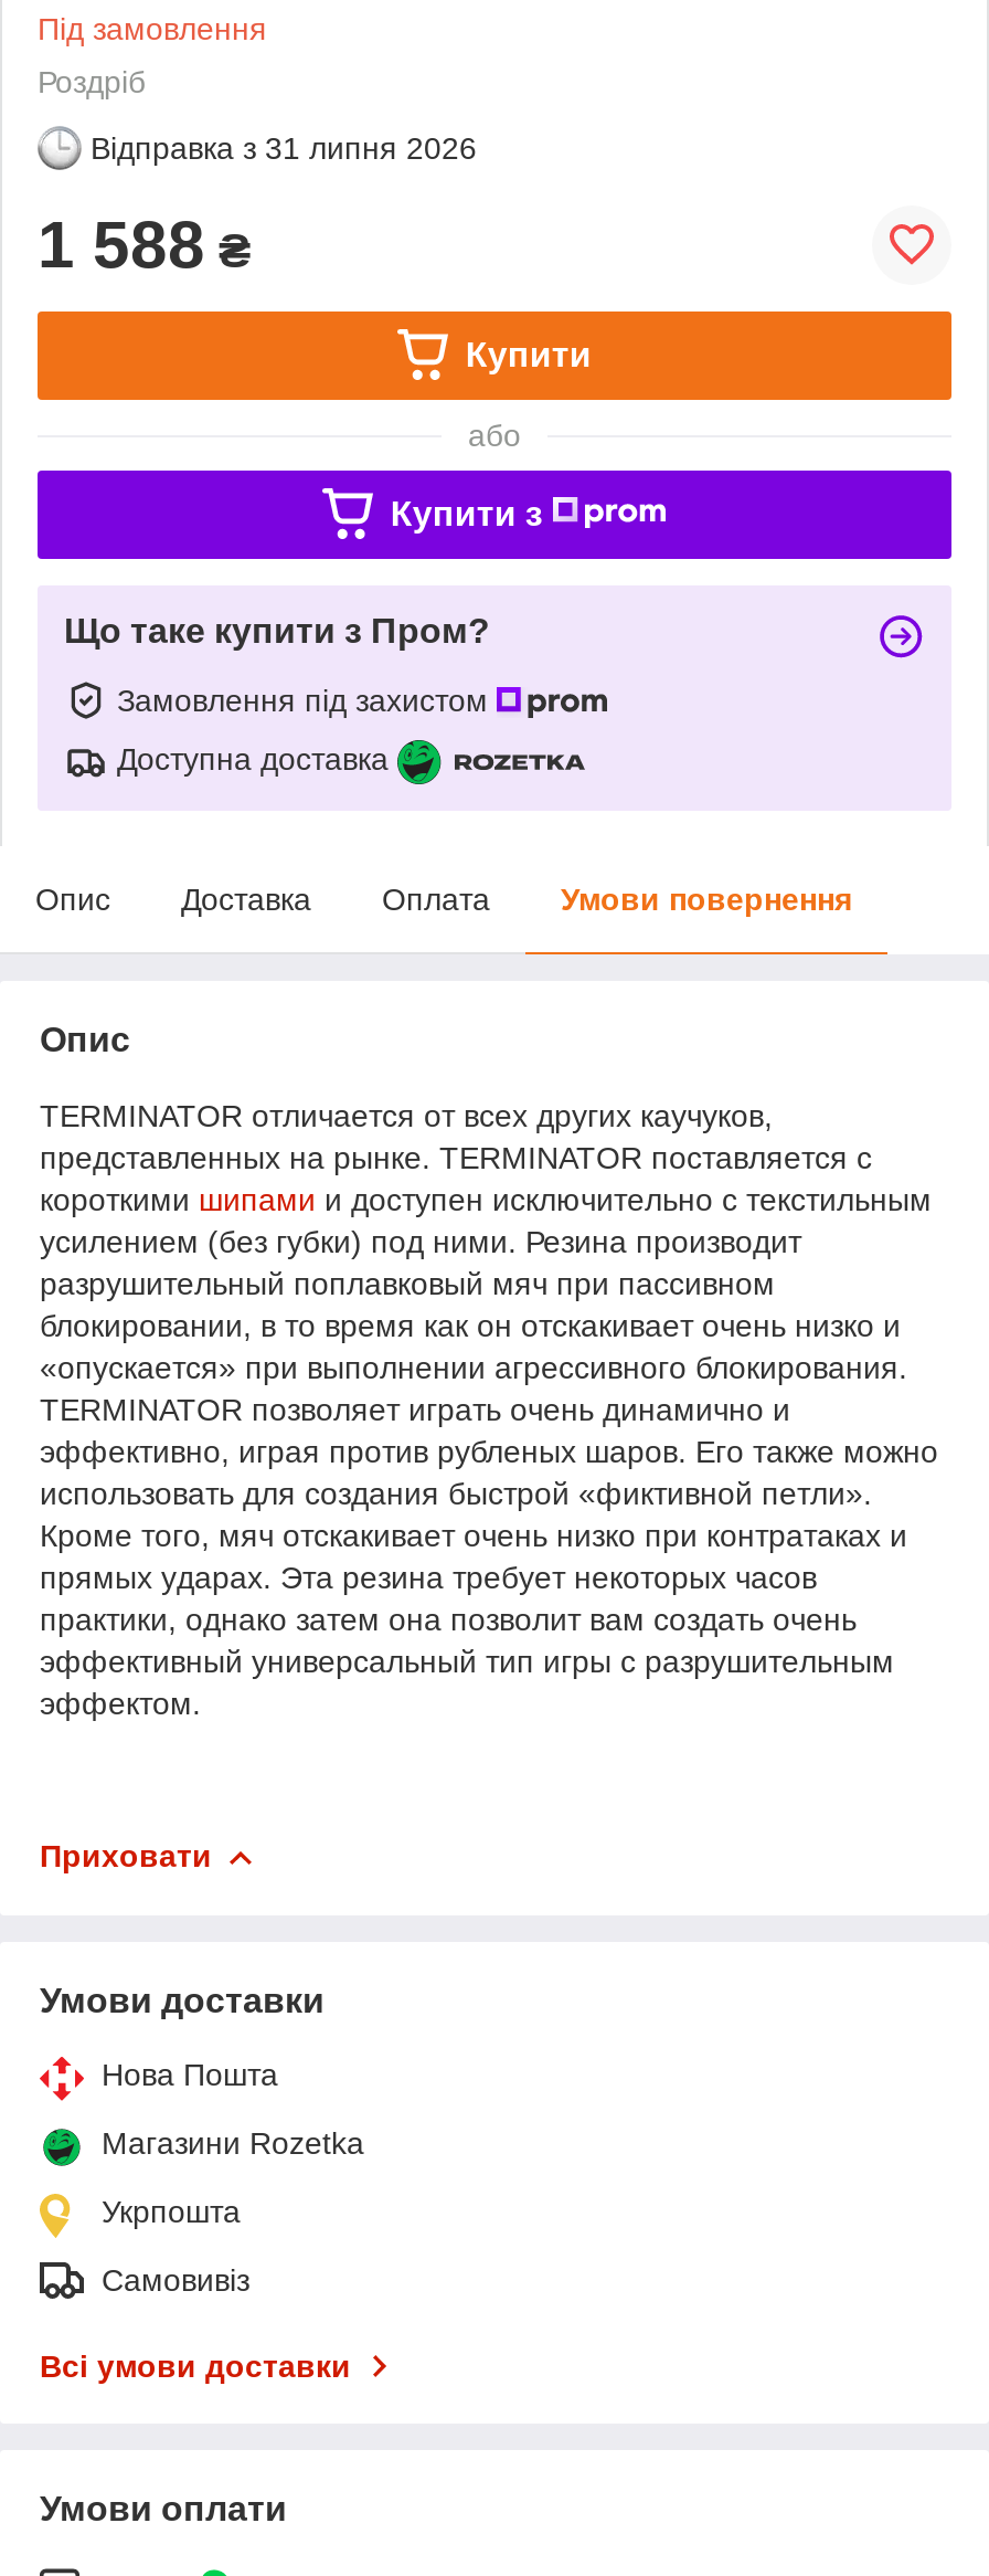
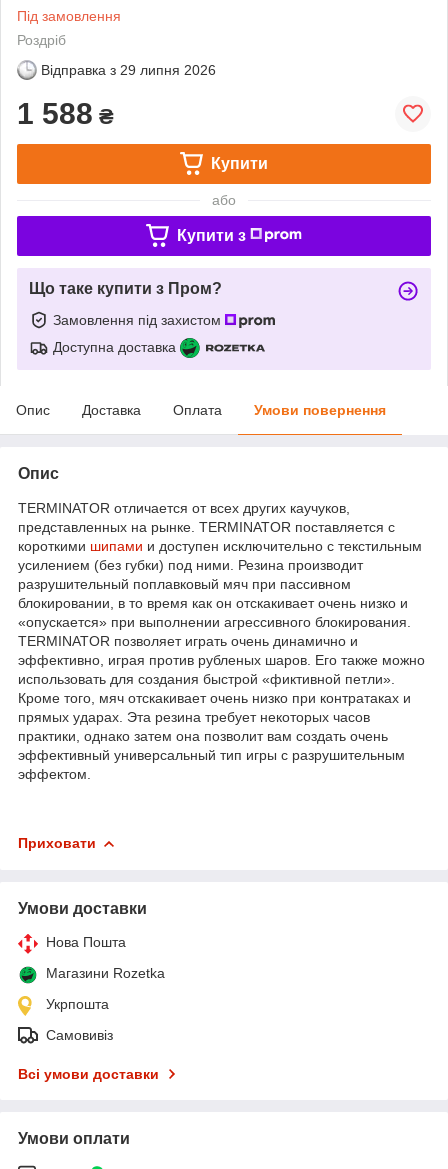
- Відправка з 31 липня 2026
+ Відправка з 29 липня 2026
